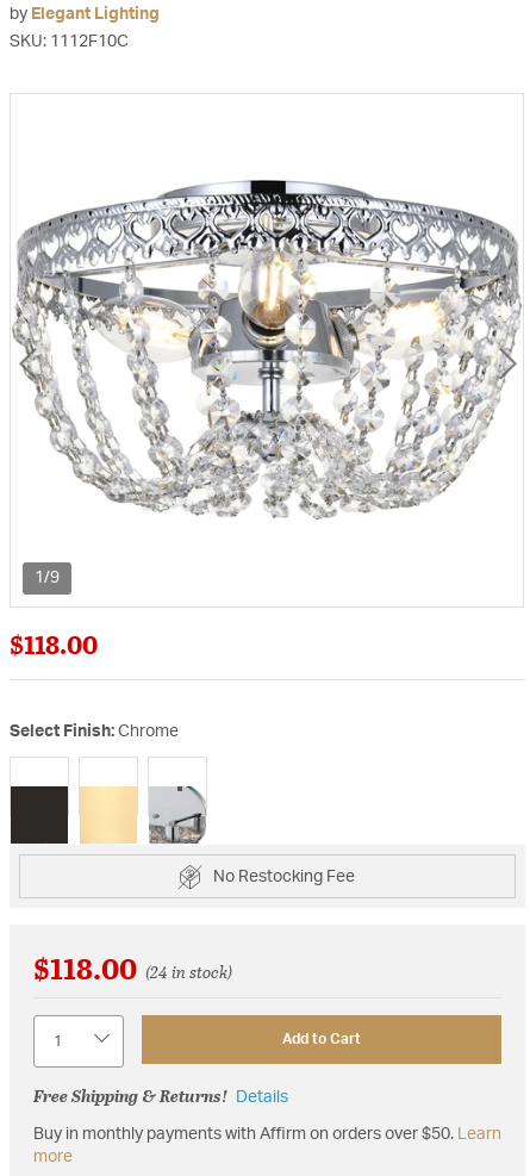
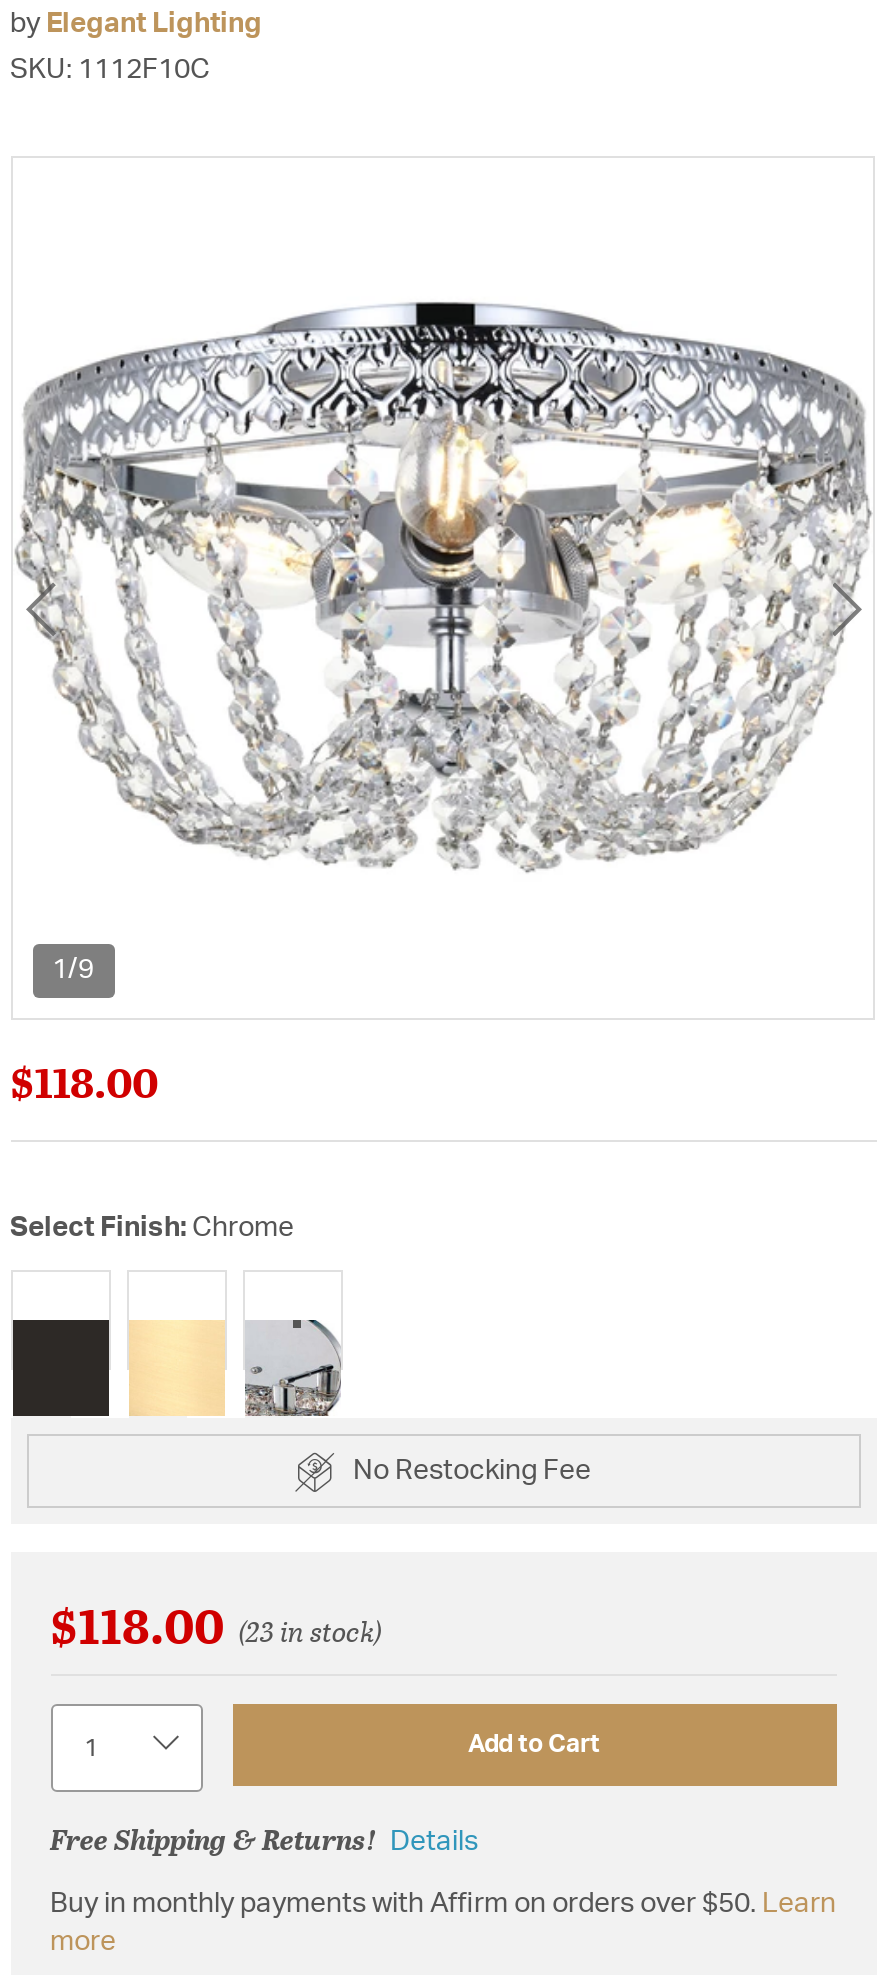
- $118.00 (24 in stock)
+ $118.00 (23 in stock)
